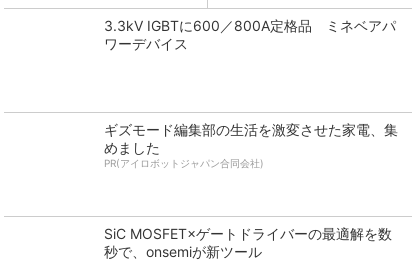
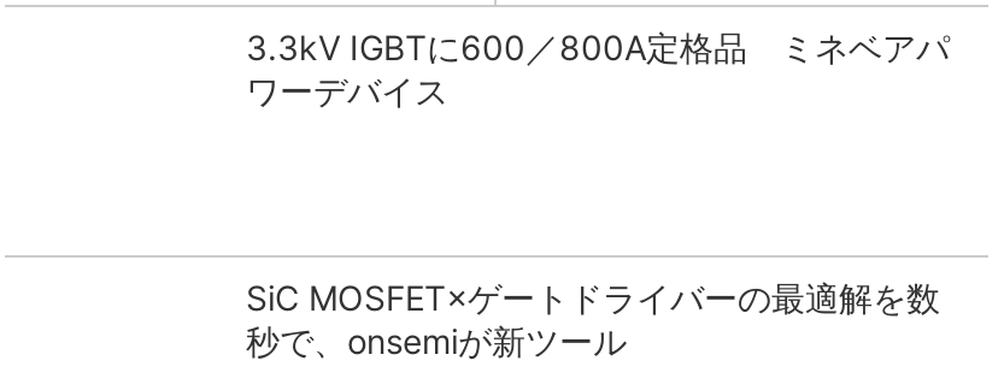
- ギズモード編集部の生活を激変させた家電、集
- めました
- PR(アイロボットジャパン合同会社)
